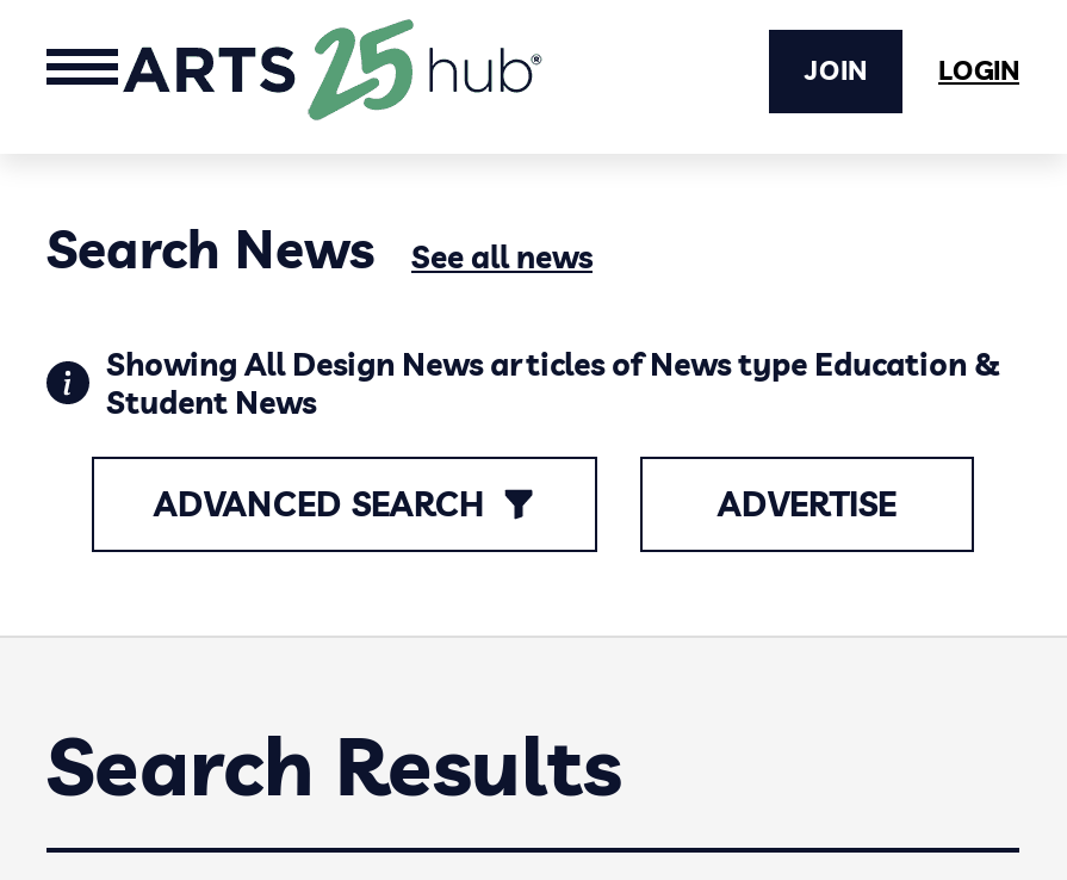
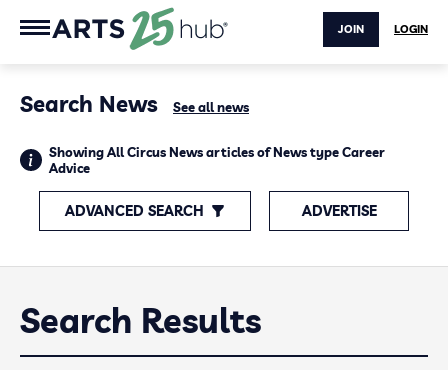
- Showing All Design News articles of News type Education &
- Student News
+ Showing All Circus News articles of News type Career
+ Advice
